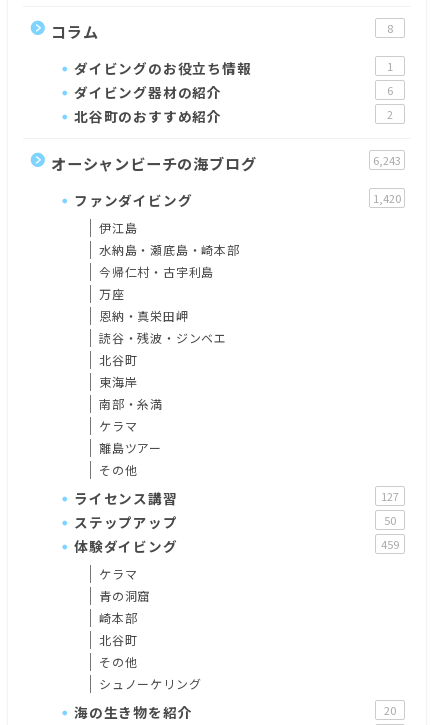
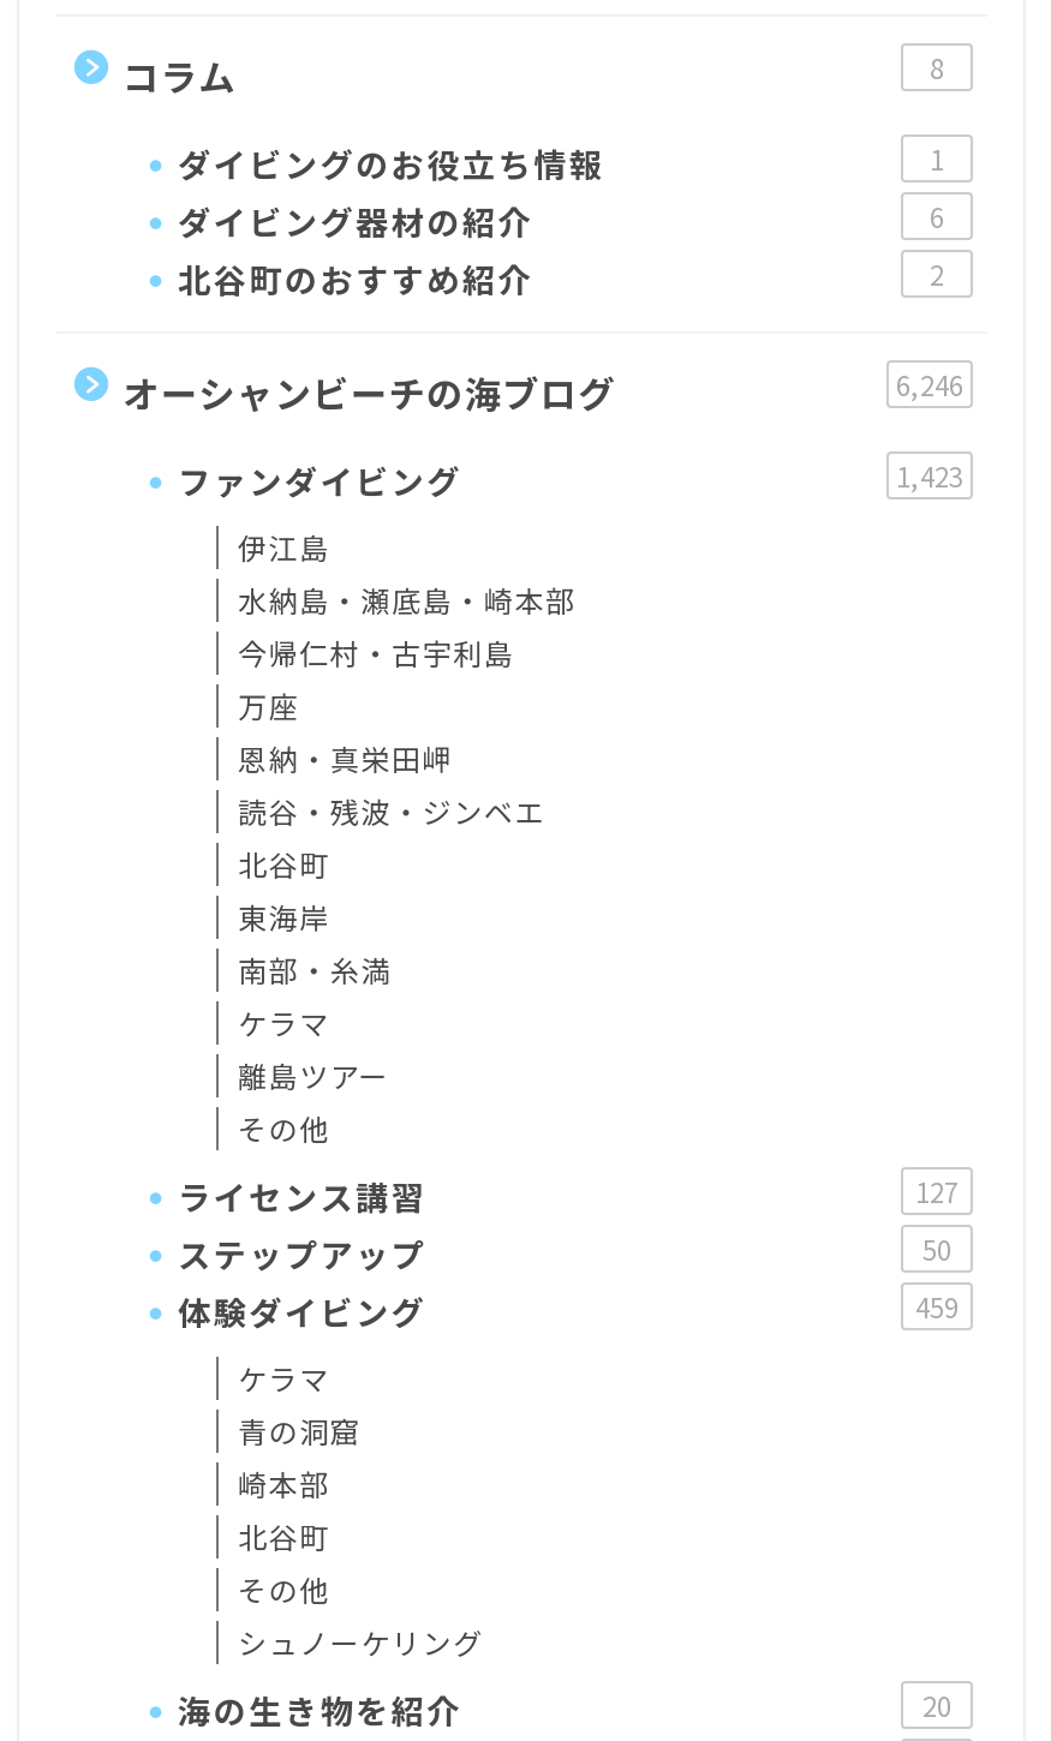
- 6,243
+ 6,246

- 1,420
+ 1,423
